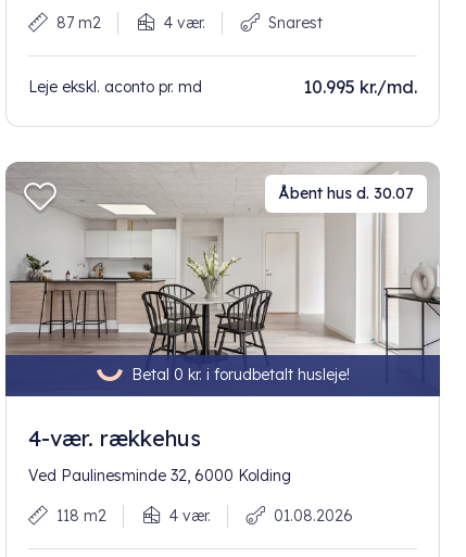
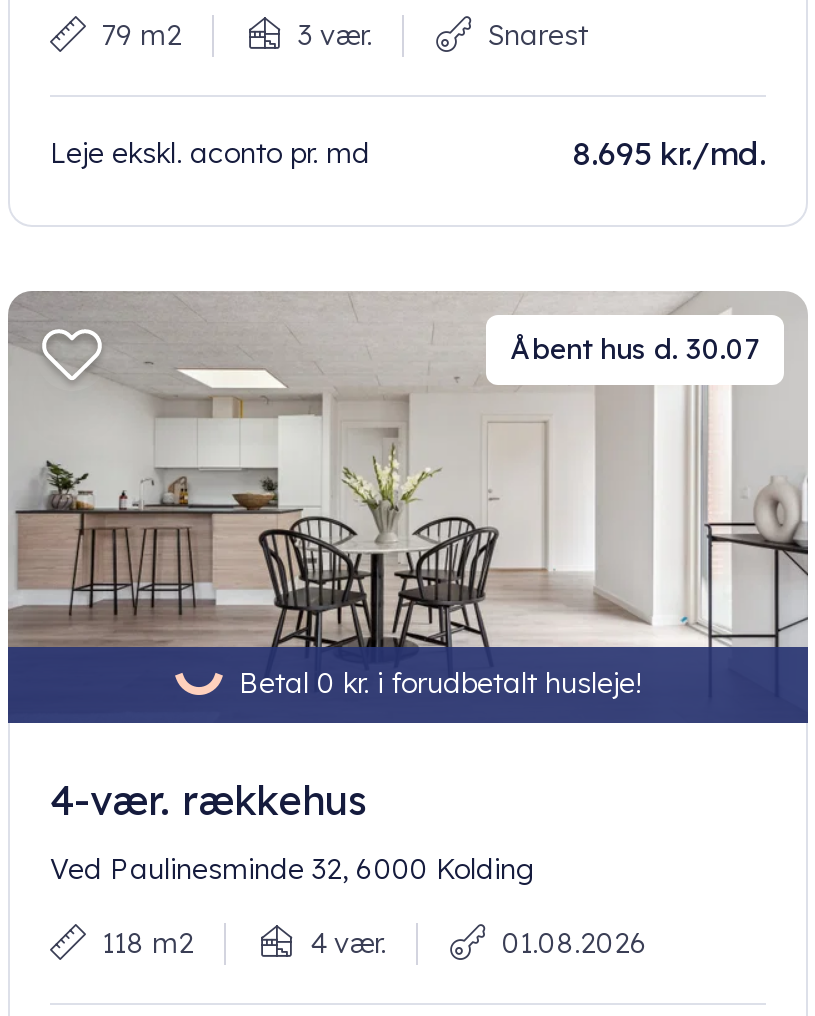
- 87 m2
- 4 vær.
+ 79 m2
+ 3 vær.

- 10.995 kr./md.
+ 8.695 kr./md.
